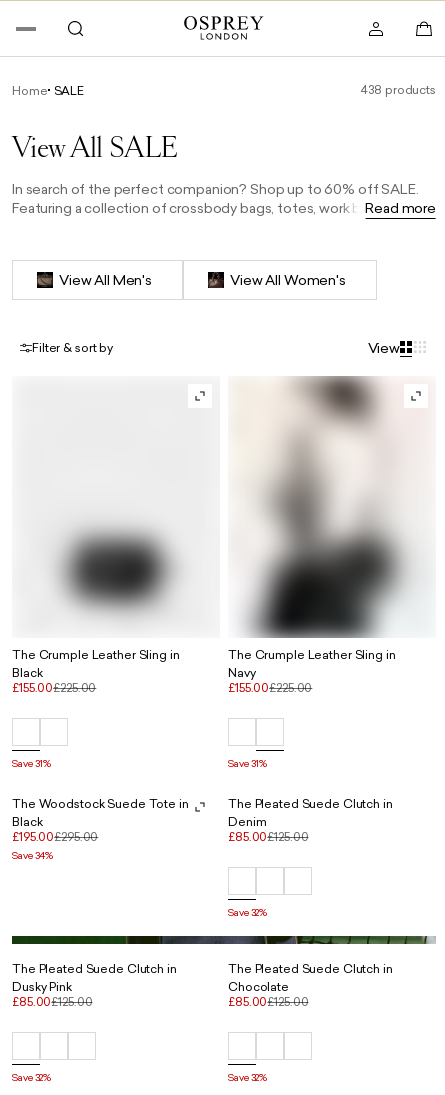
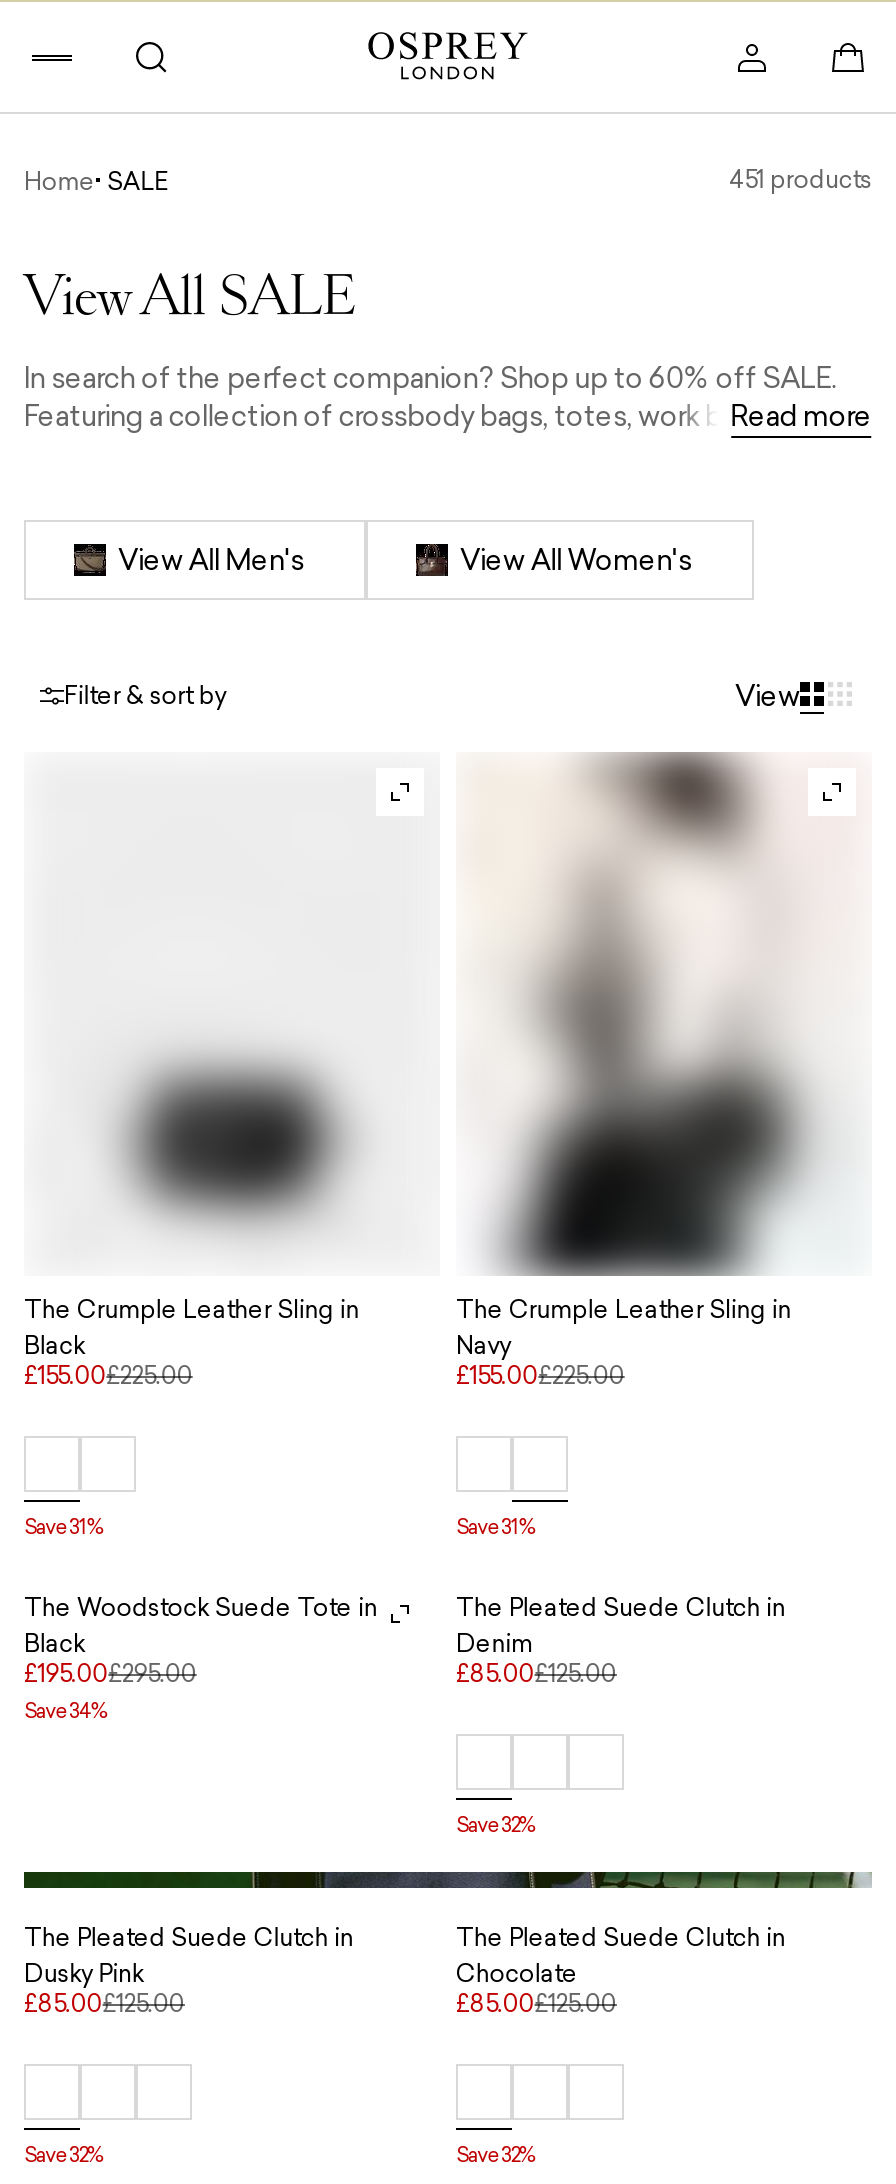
- 438 products
+ 451 products
